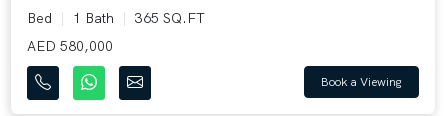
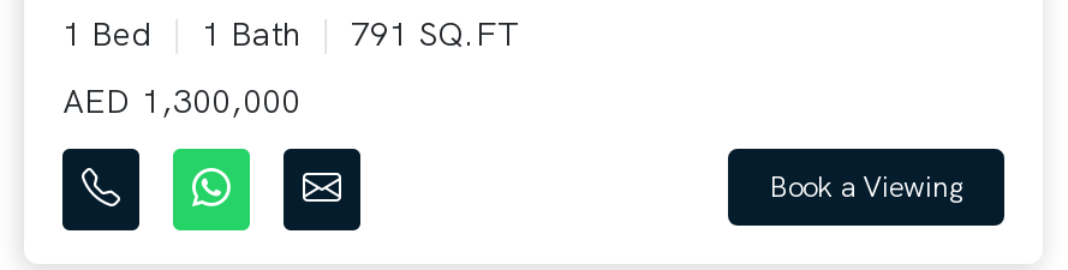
- Bed
+ 1 Bed

- 365 SQ.FT
+ 791 SQ.FT

- AED 580,000
+ AED 1,300,000
